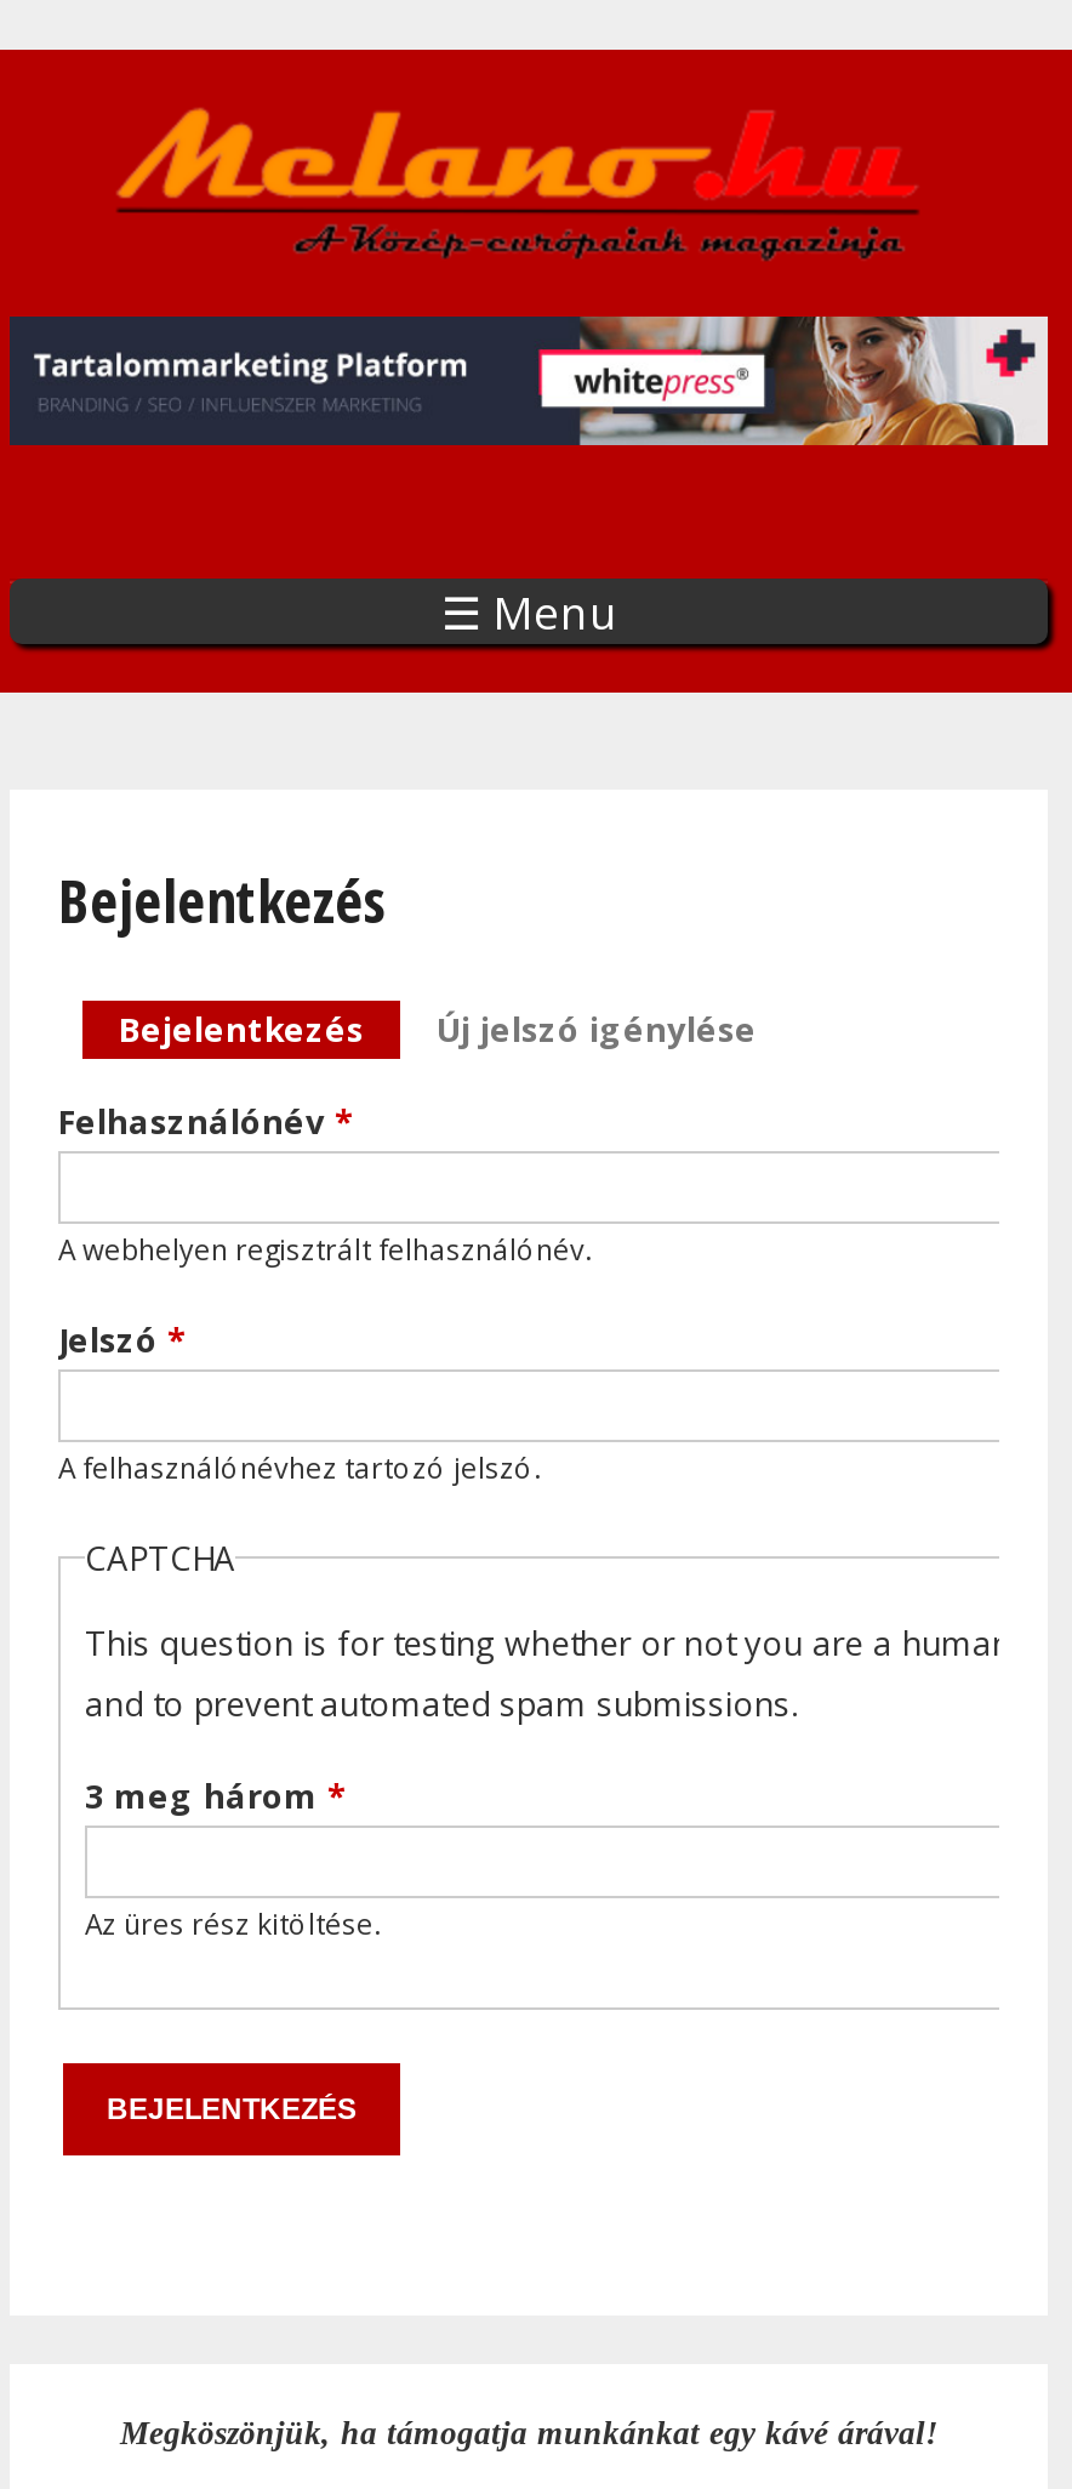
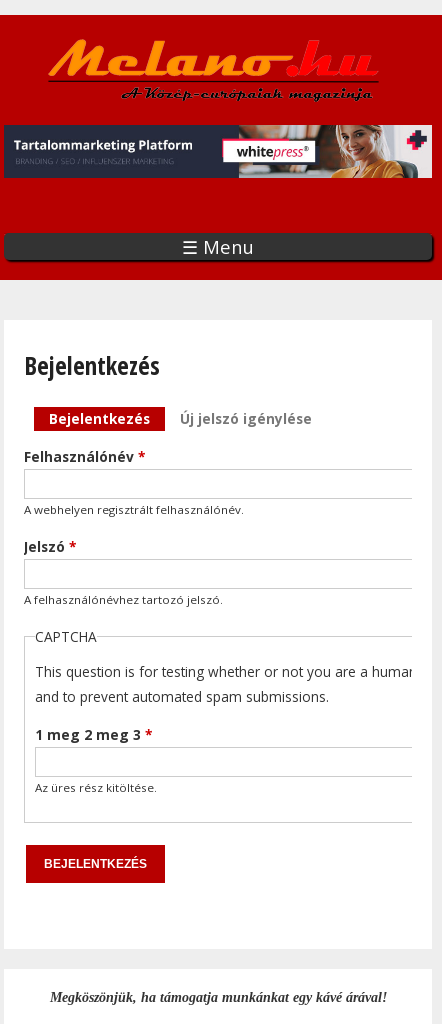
- 3 meg három *
+ 1 meg 2 meg 3 *
